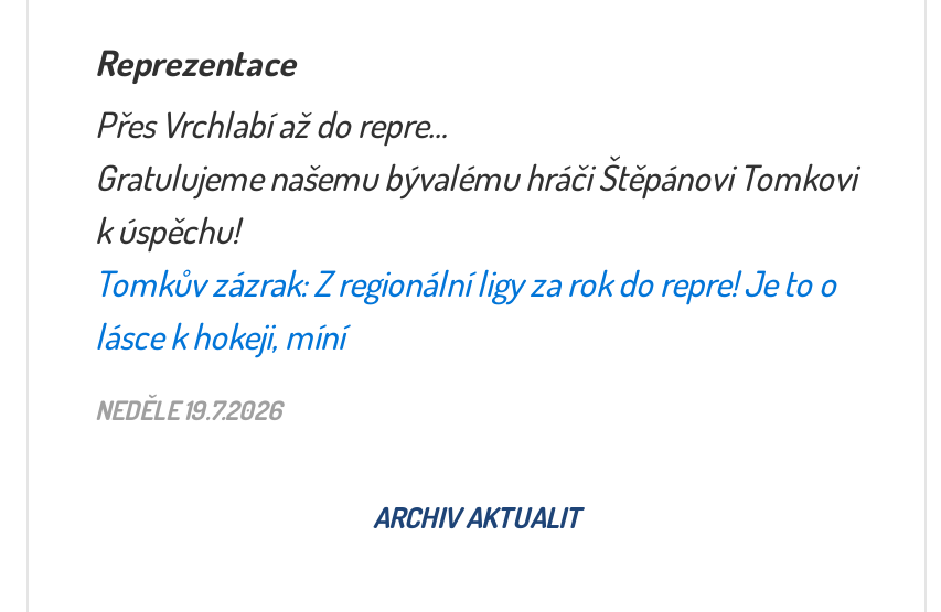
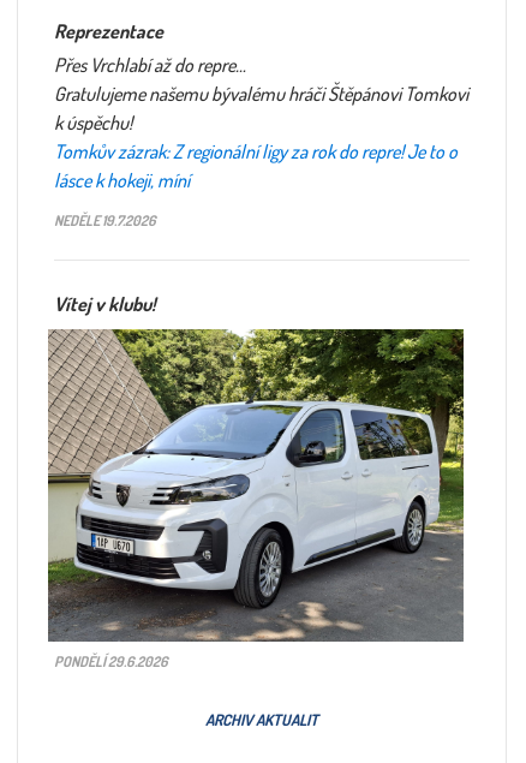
+ [image]
+ PONDĚLÍ 29.6.2026

+ Vítej v klubu!
